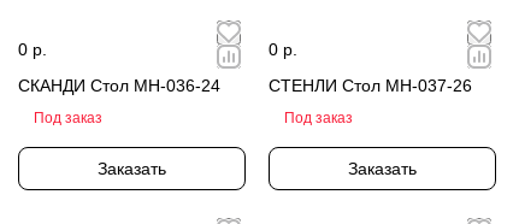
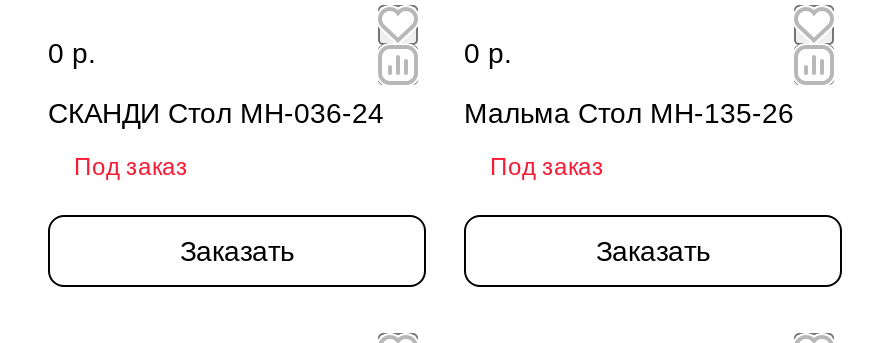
- СТЕНЛИ Стол МН-037-26
+ Мальма Стол МН-135-26
